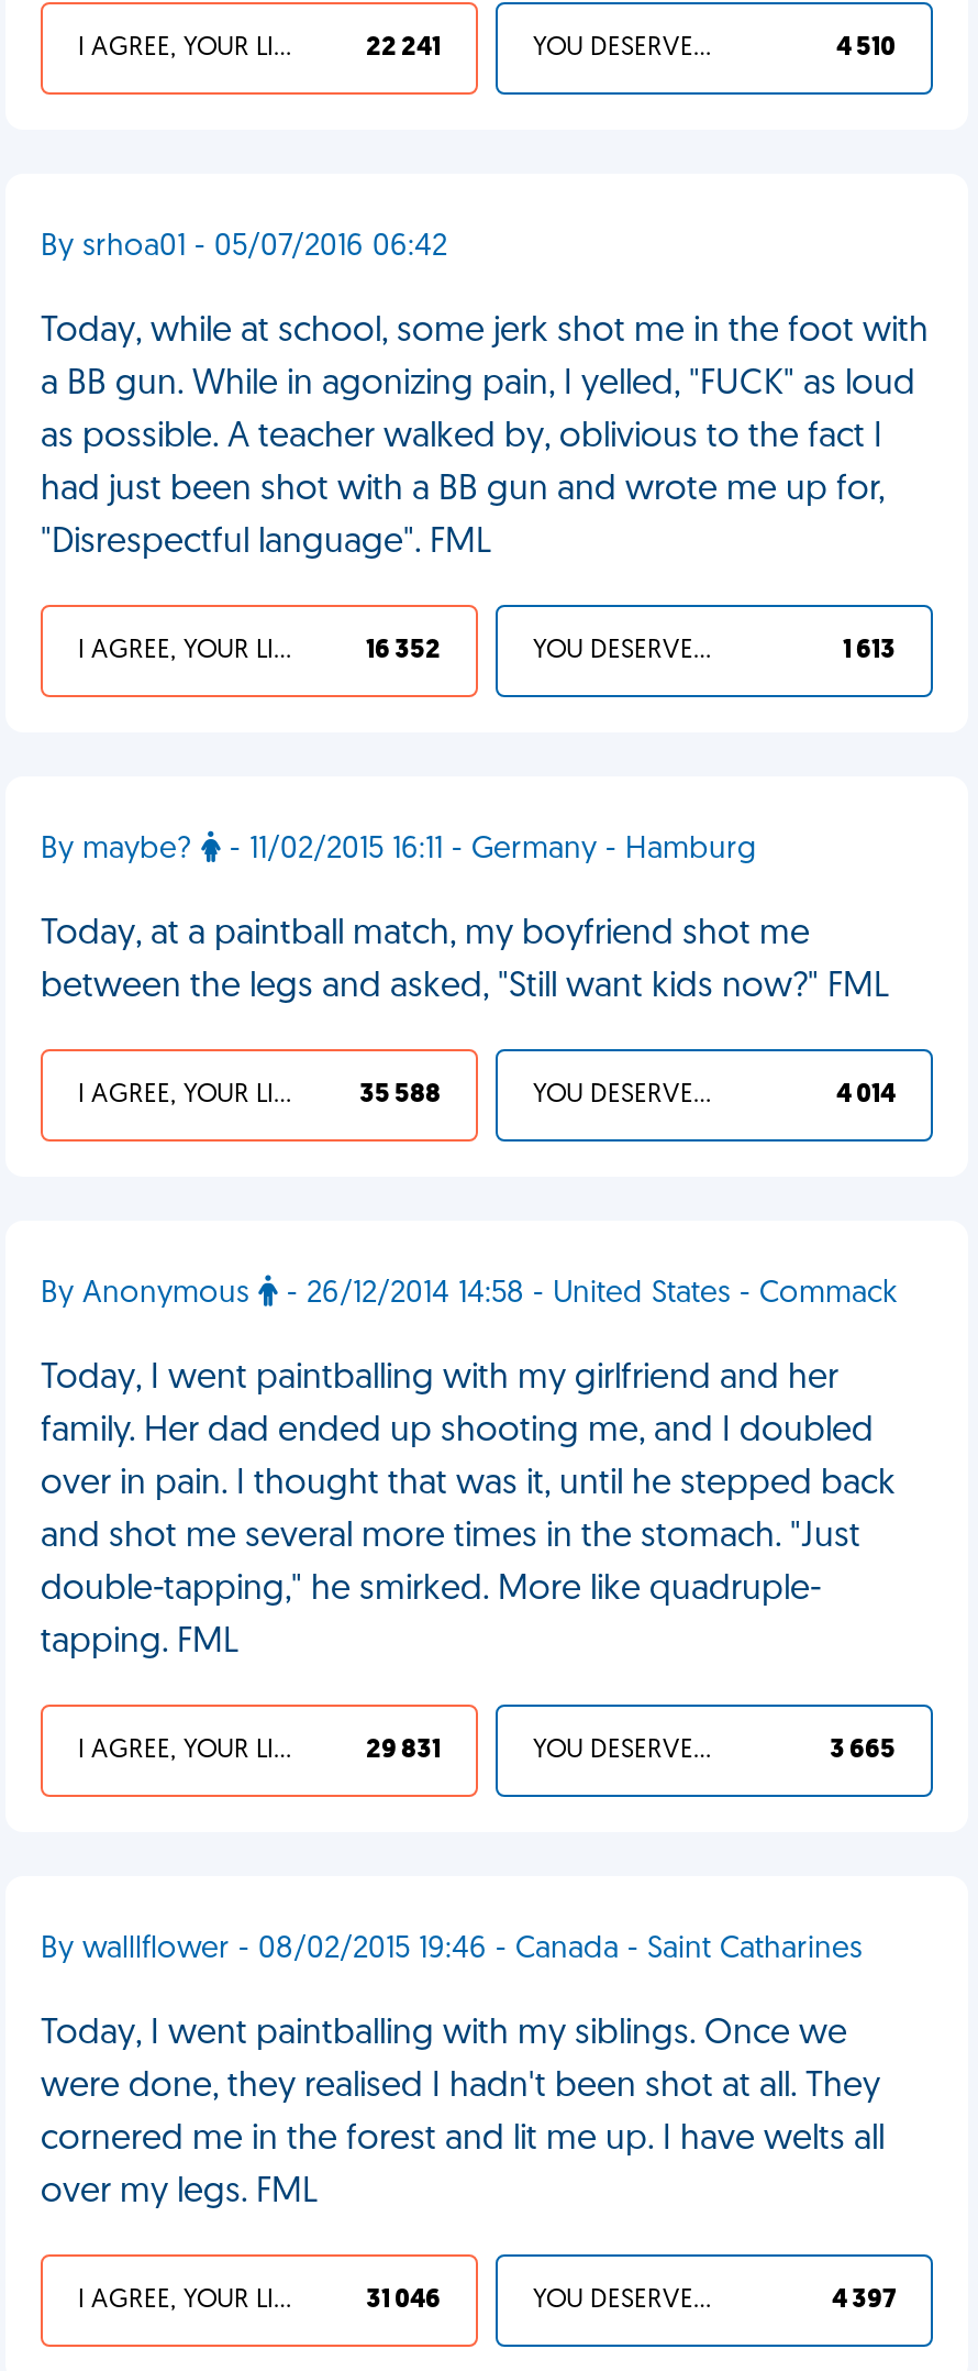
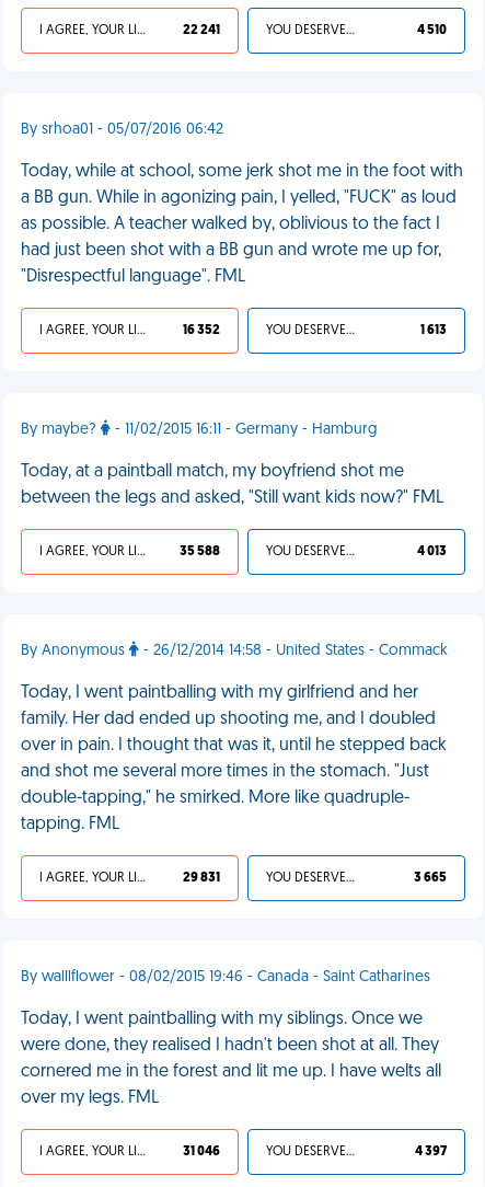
- 4 014
+ 4 013
